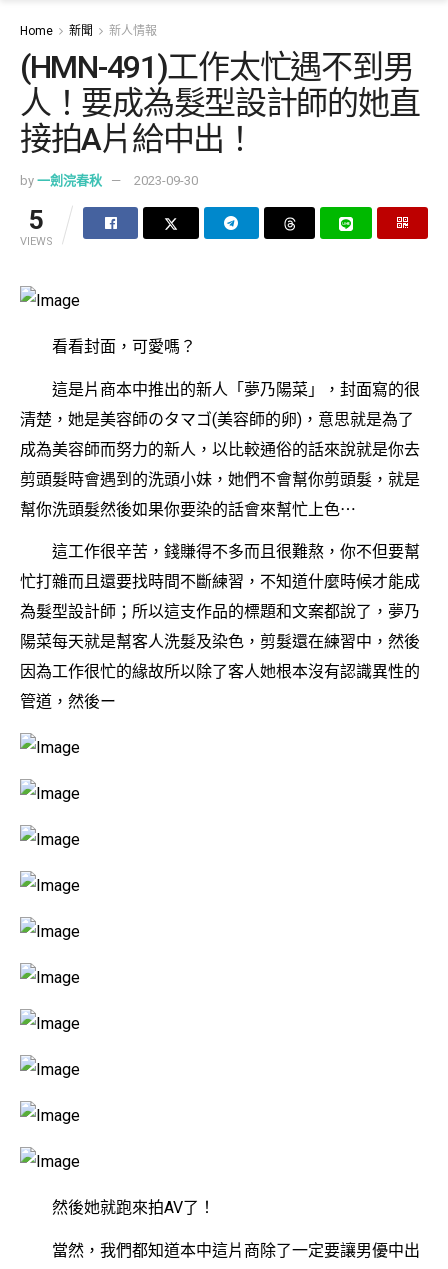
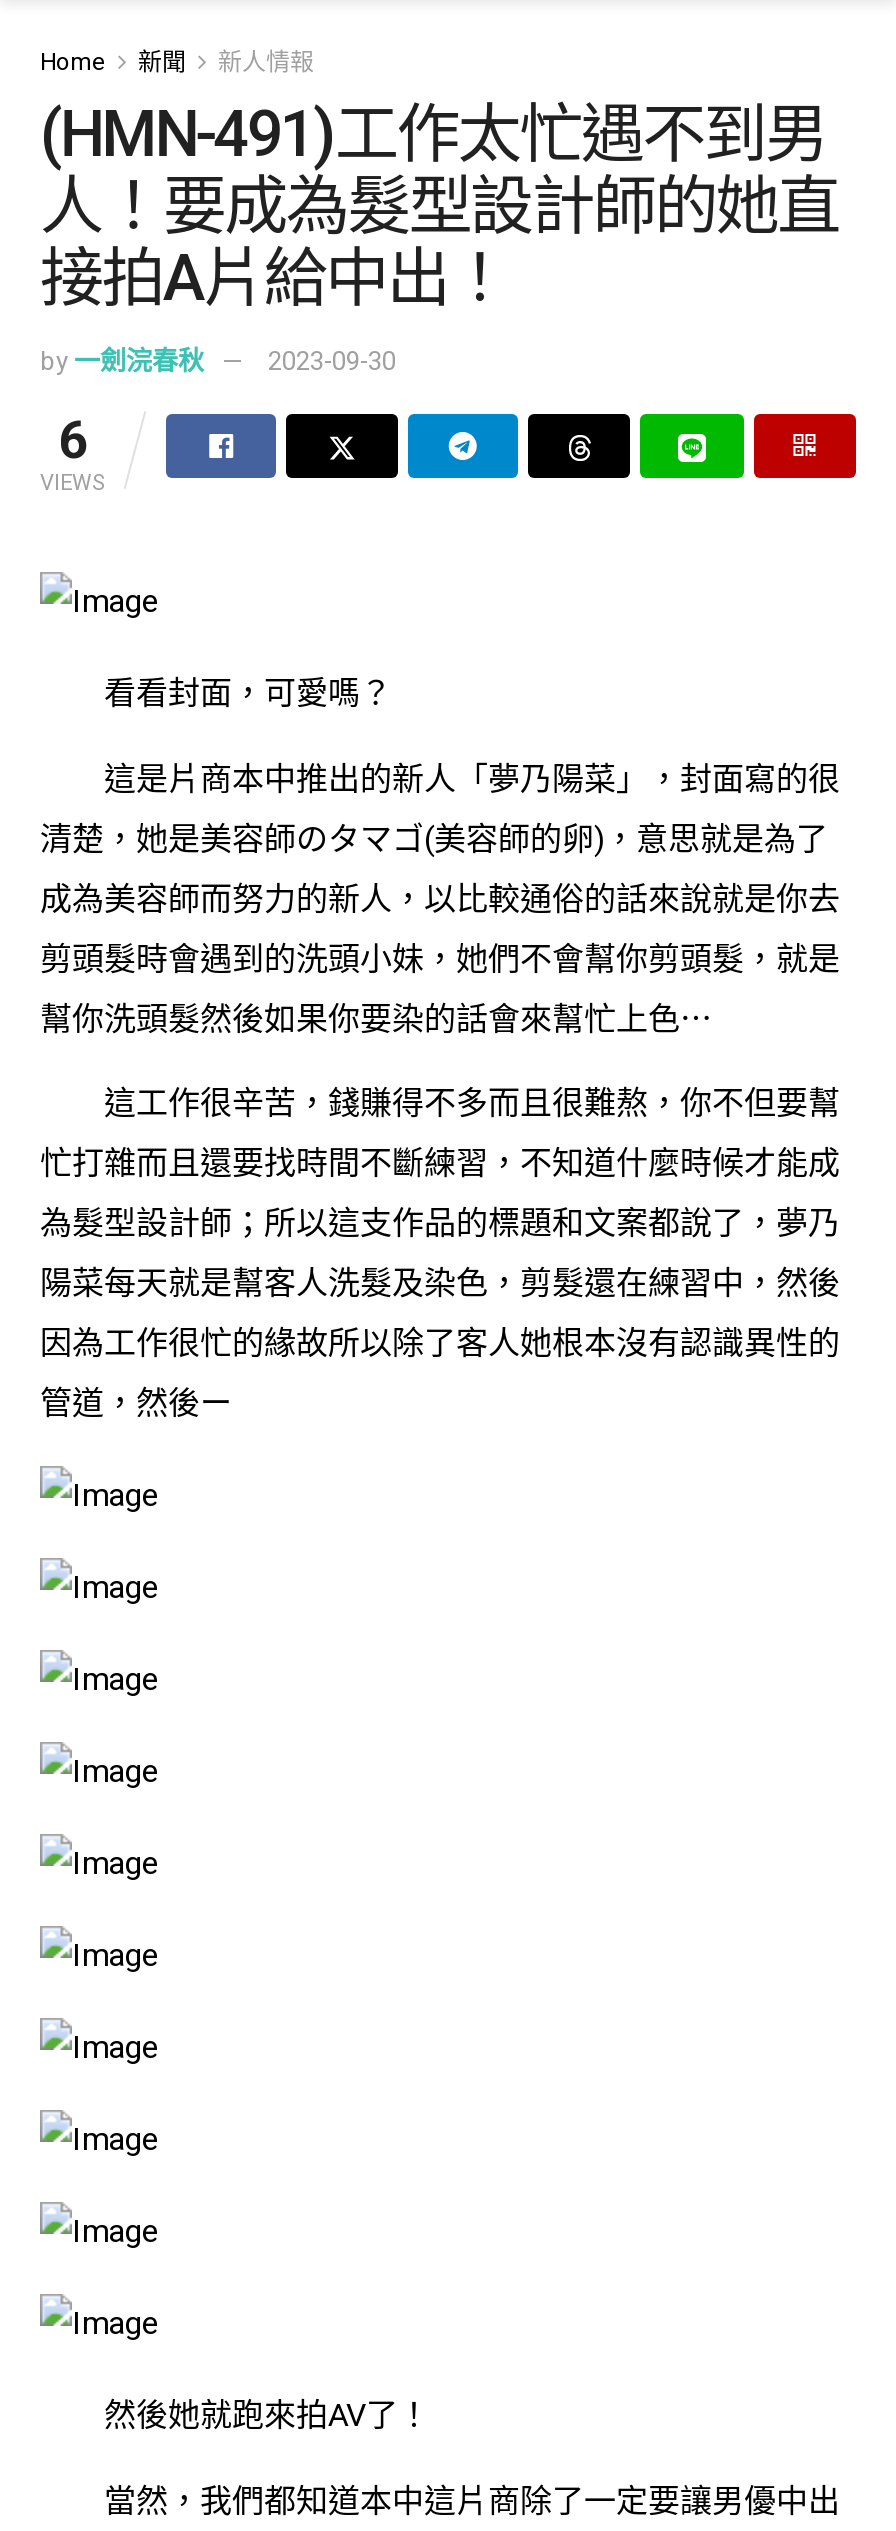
- 5
+ 6
